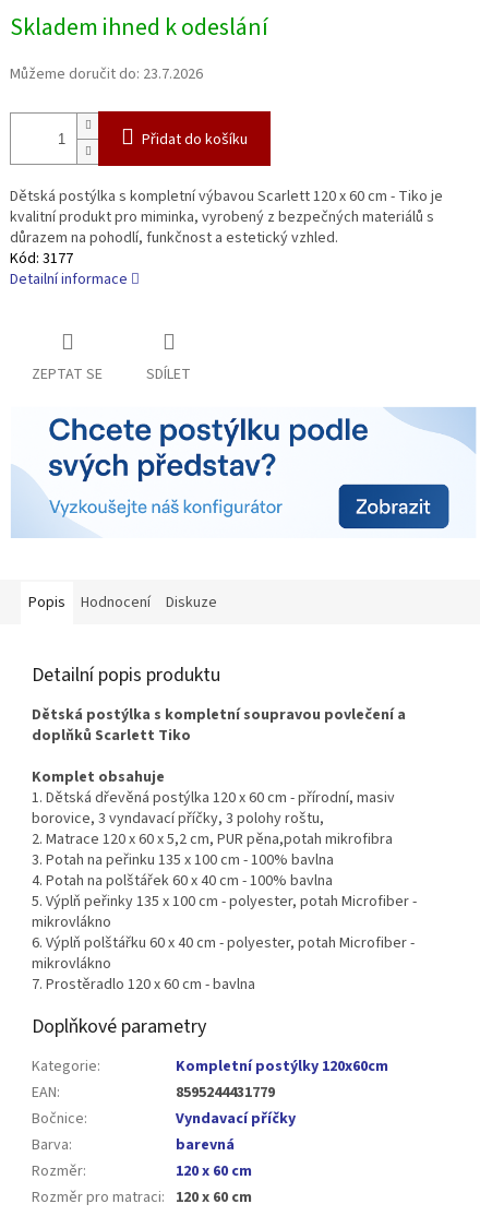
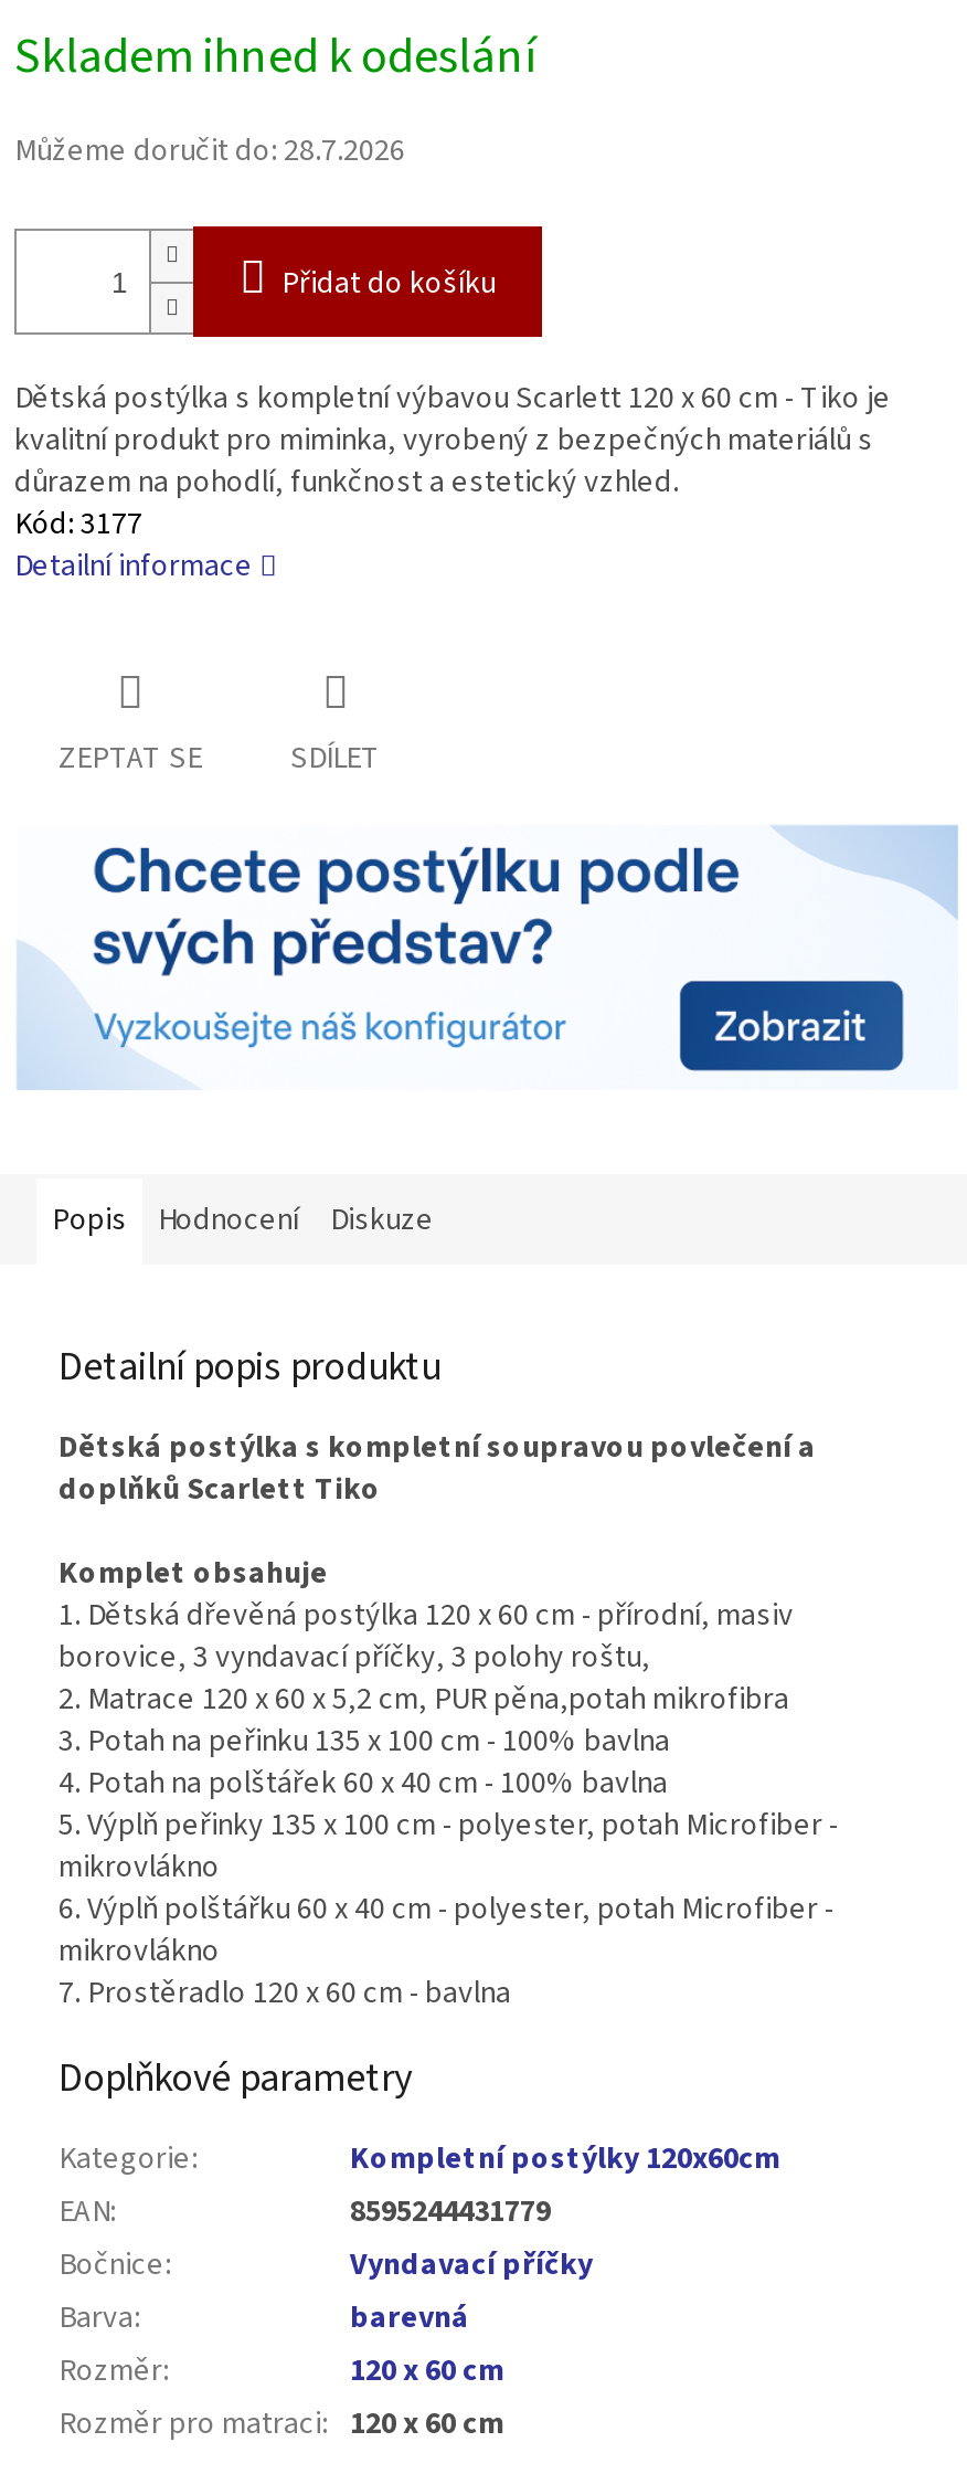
- Můžeme doručit do: 23.7.2026
+ Můžeme doručit do: 28.7.2026
